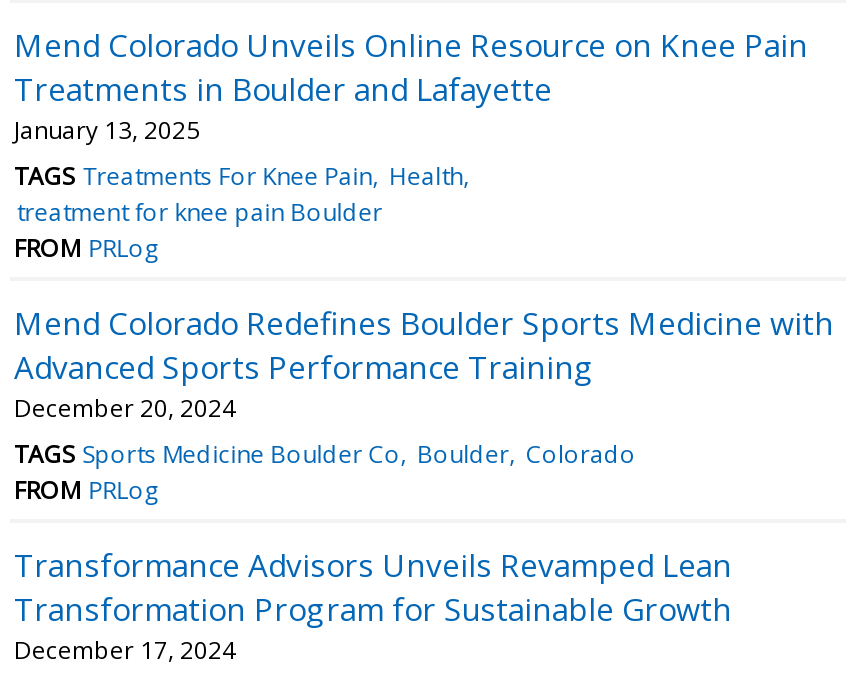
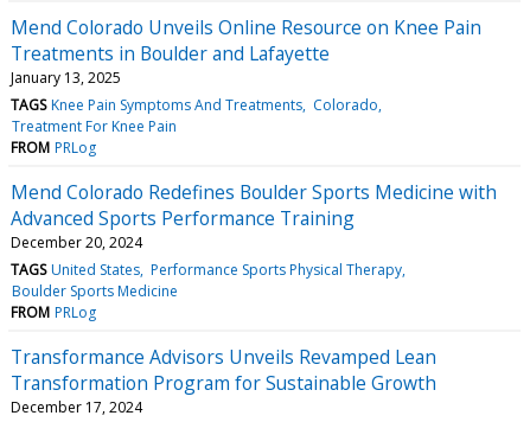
- TAGS Treatments For Knee Pain Health
- treatment for knee pain Boulder
+ TAGS Knee Pain Symptoms And Treatments Colorado
+ Treatment For Knee Pain

- TAGS Sports Medicine Boulder Co Boulder Colorado
+ TAGS United States Performance Sports Physical Therapy
+ Boulder Sports Medicine
